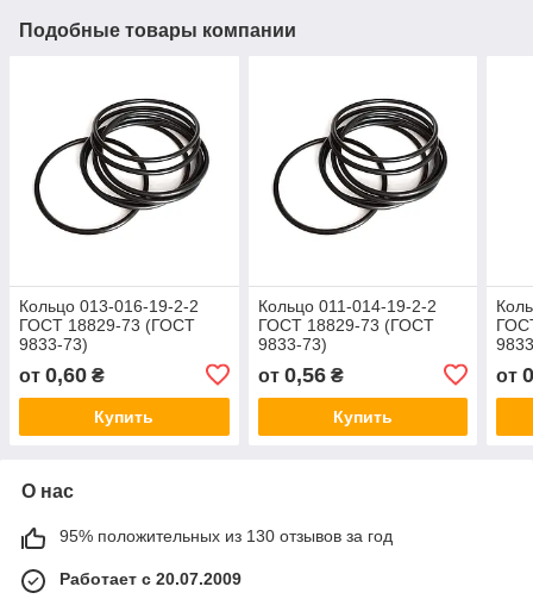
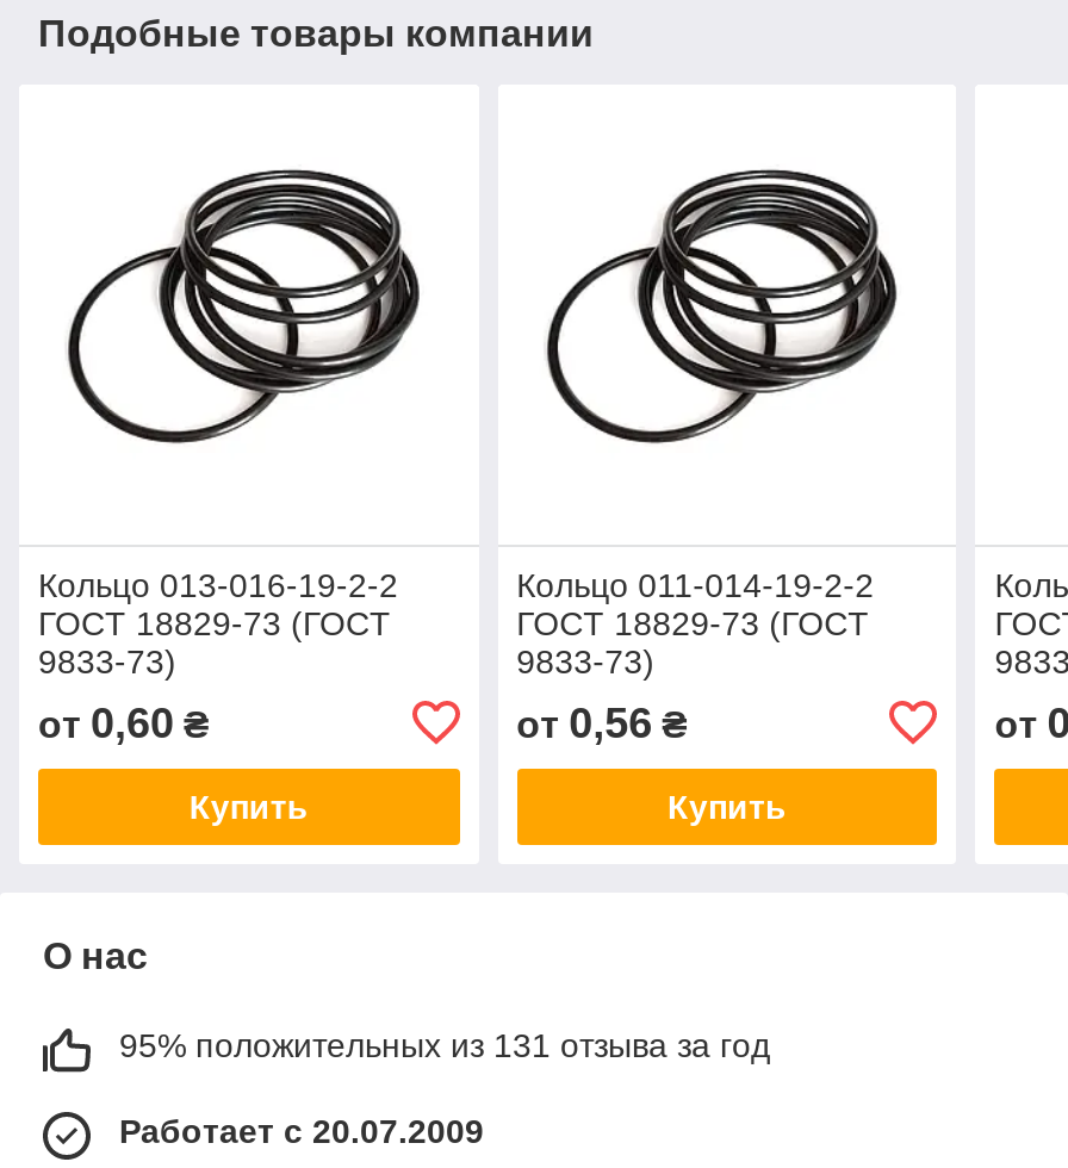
- 95% положительных из 130 отзывов за год
+ 95% положительных из 131 отзыва за год
